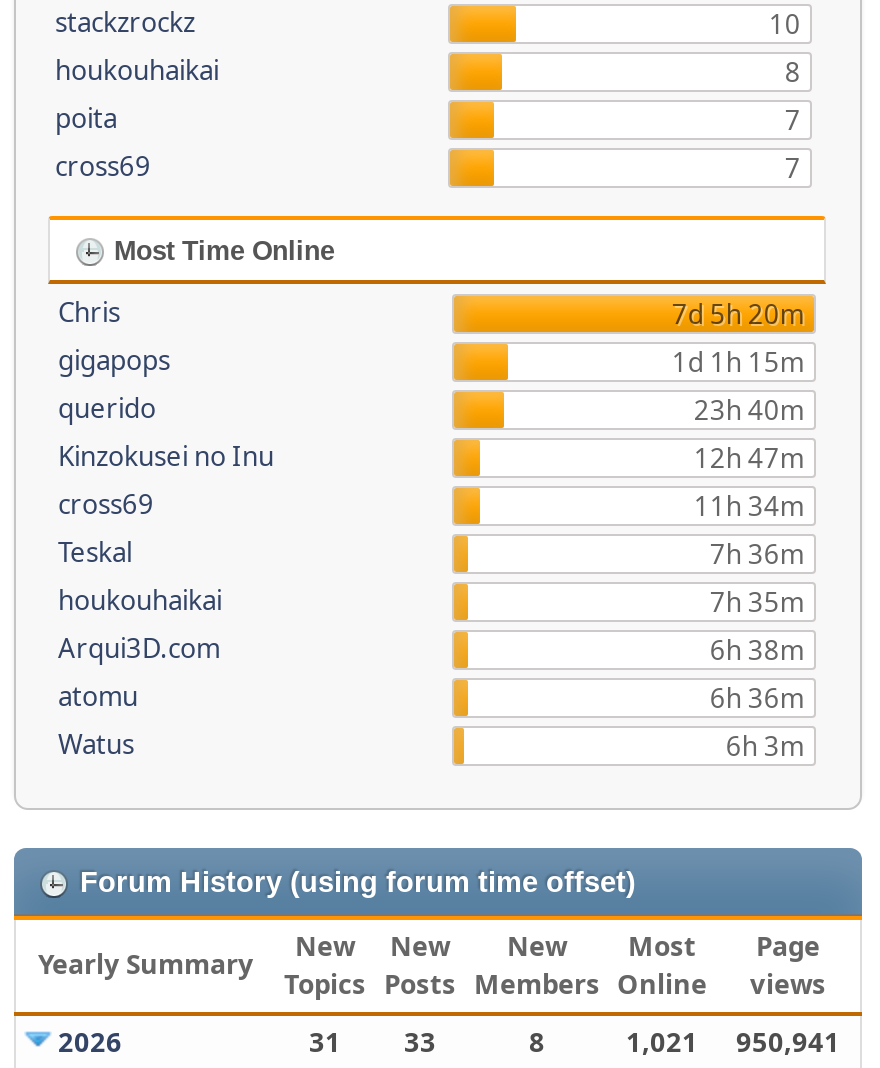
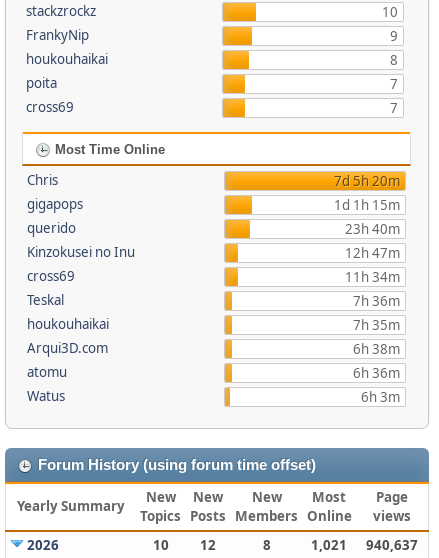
+ FrankyNip
+ 9

- 31
+ 10

- 33
+ 12

- 1,021 950,941
+ 1,021 940,637
